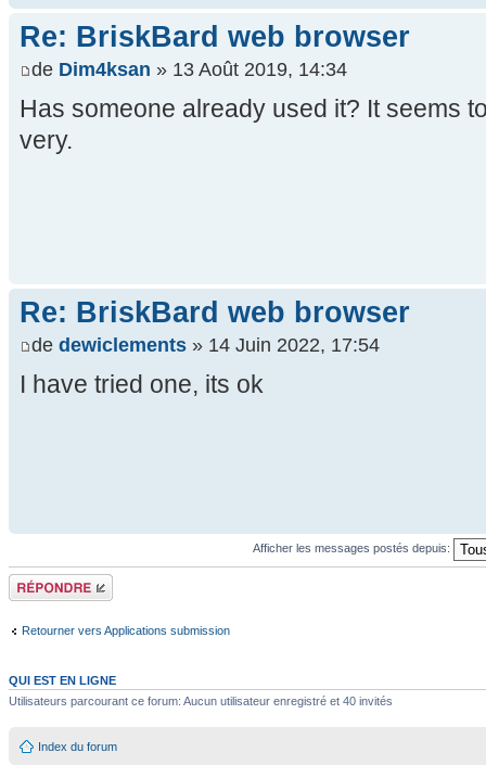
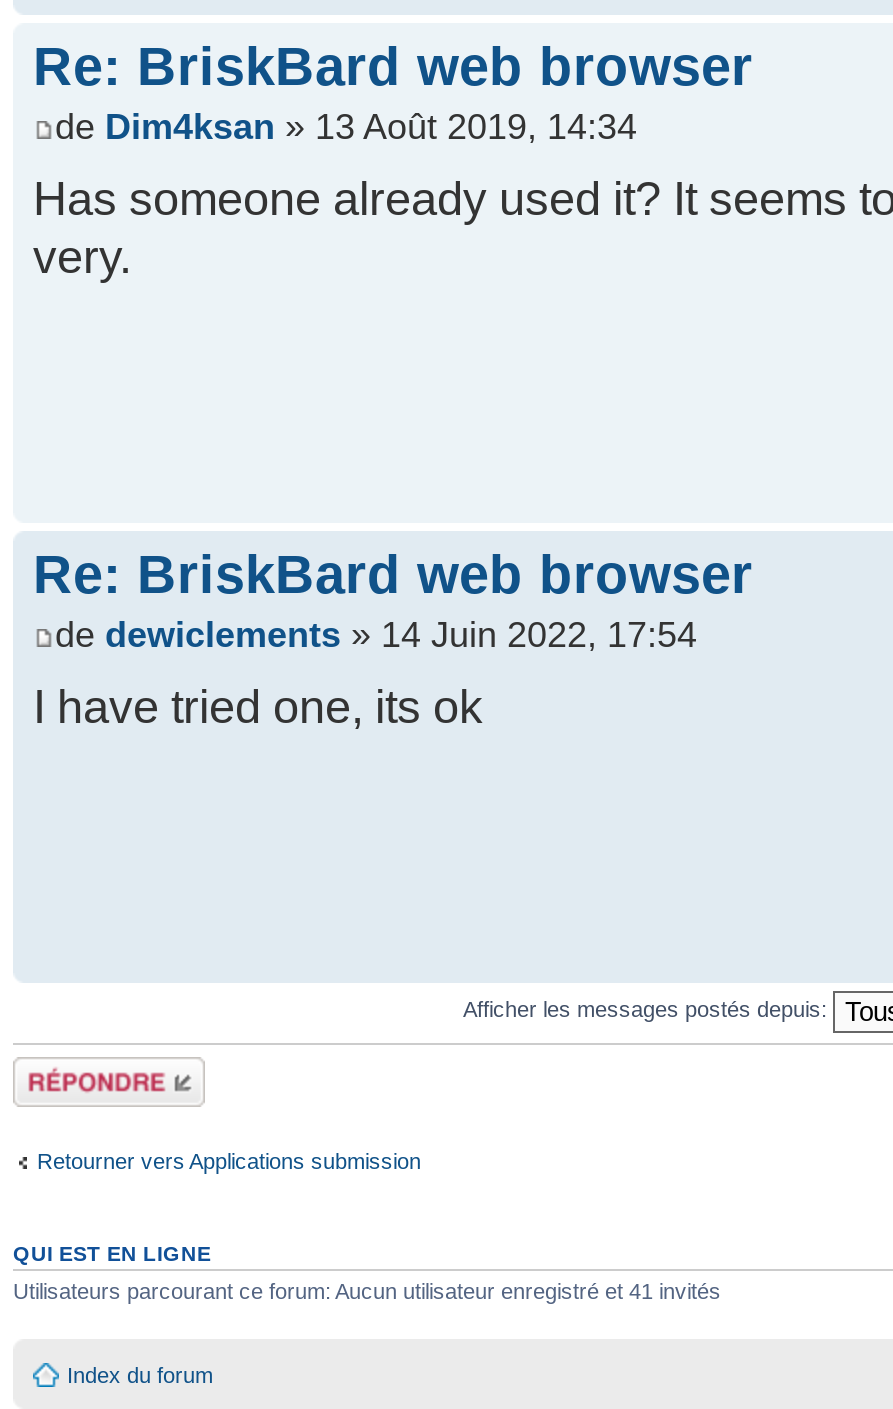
- Utilisateurs parcourant ce forum: Aucun utilisateur enregistré et 40 invités
+ Utilisateurs parcourant ce forum: Aucun utilisateur enregistré et 41 invités
